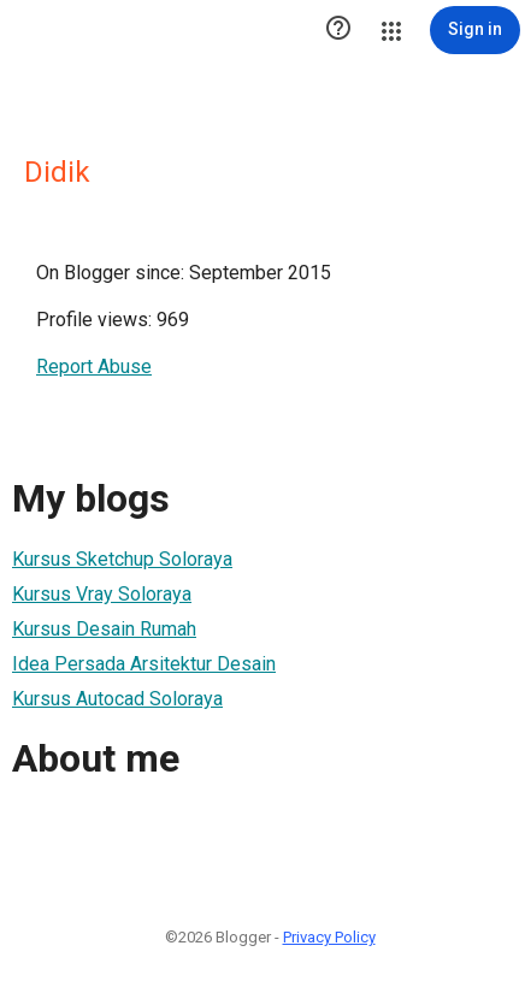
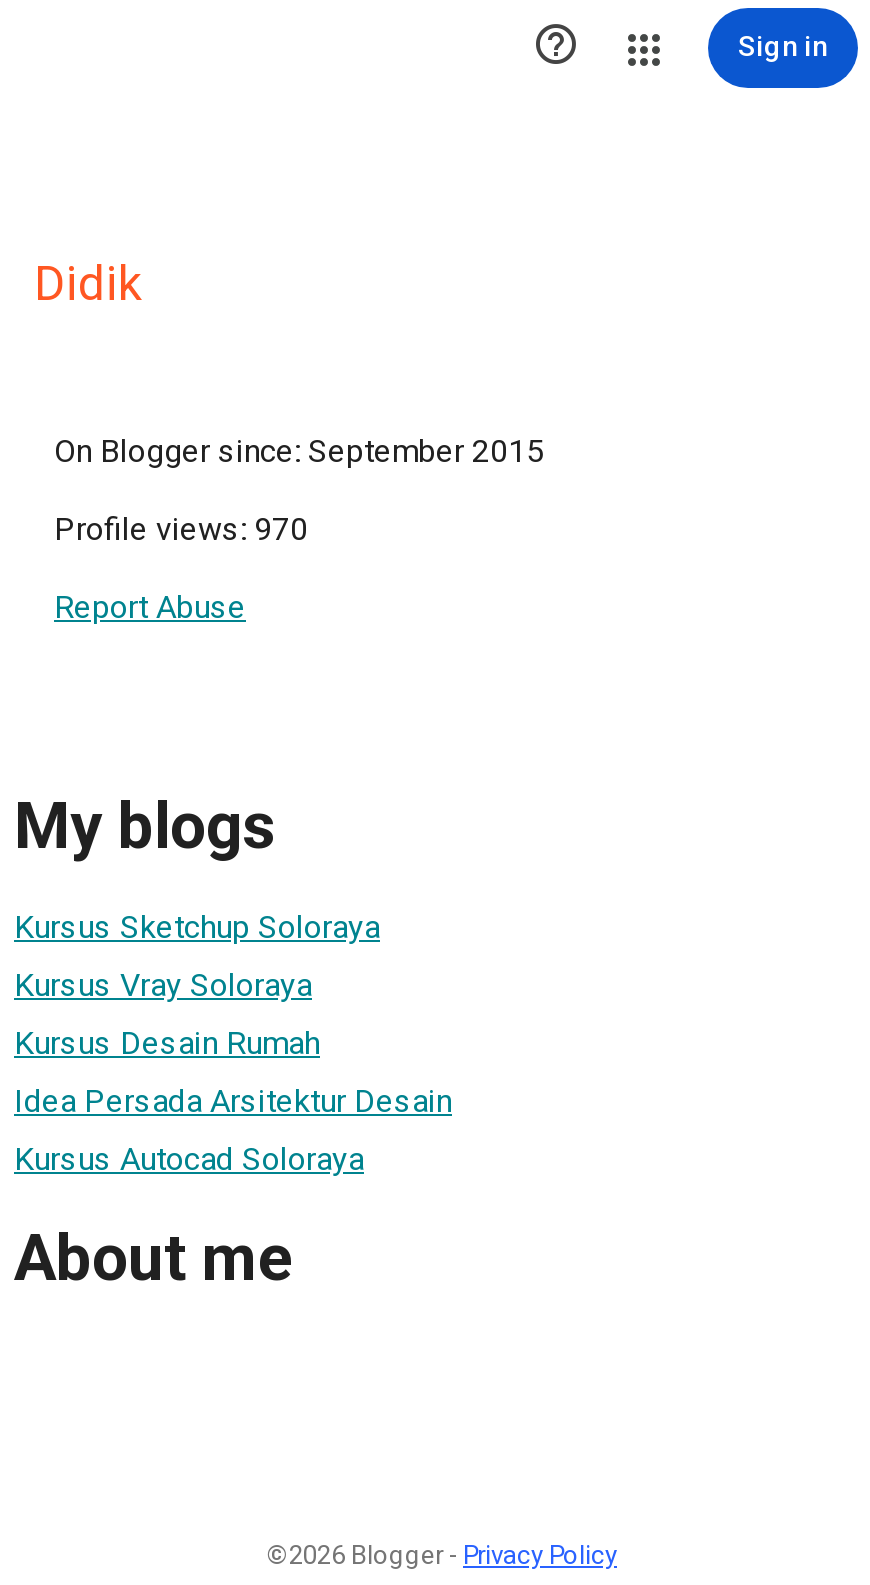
- Profile views: 969
+ Profile views: 970
